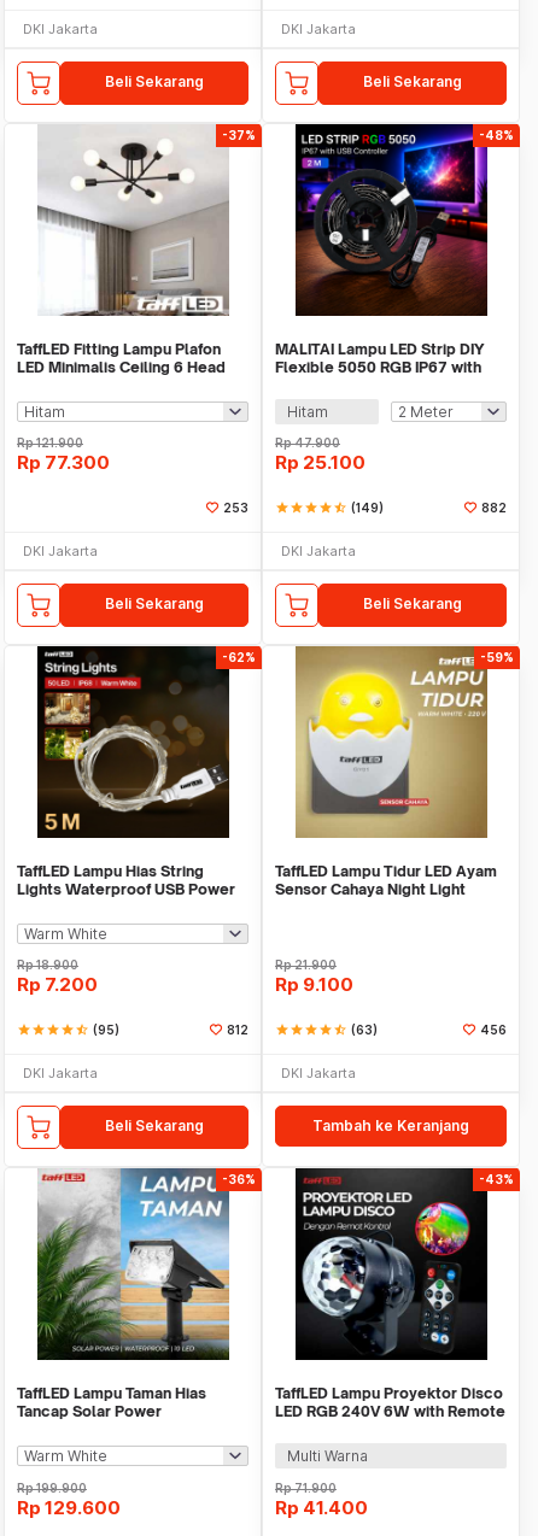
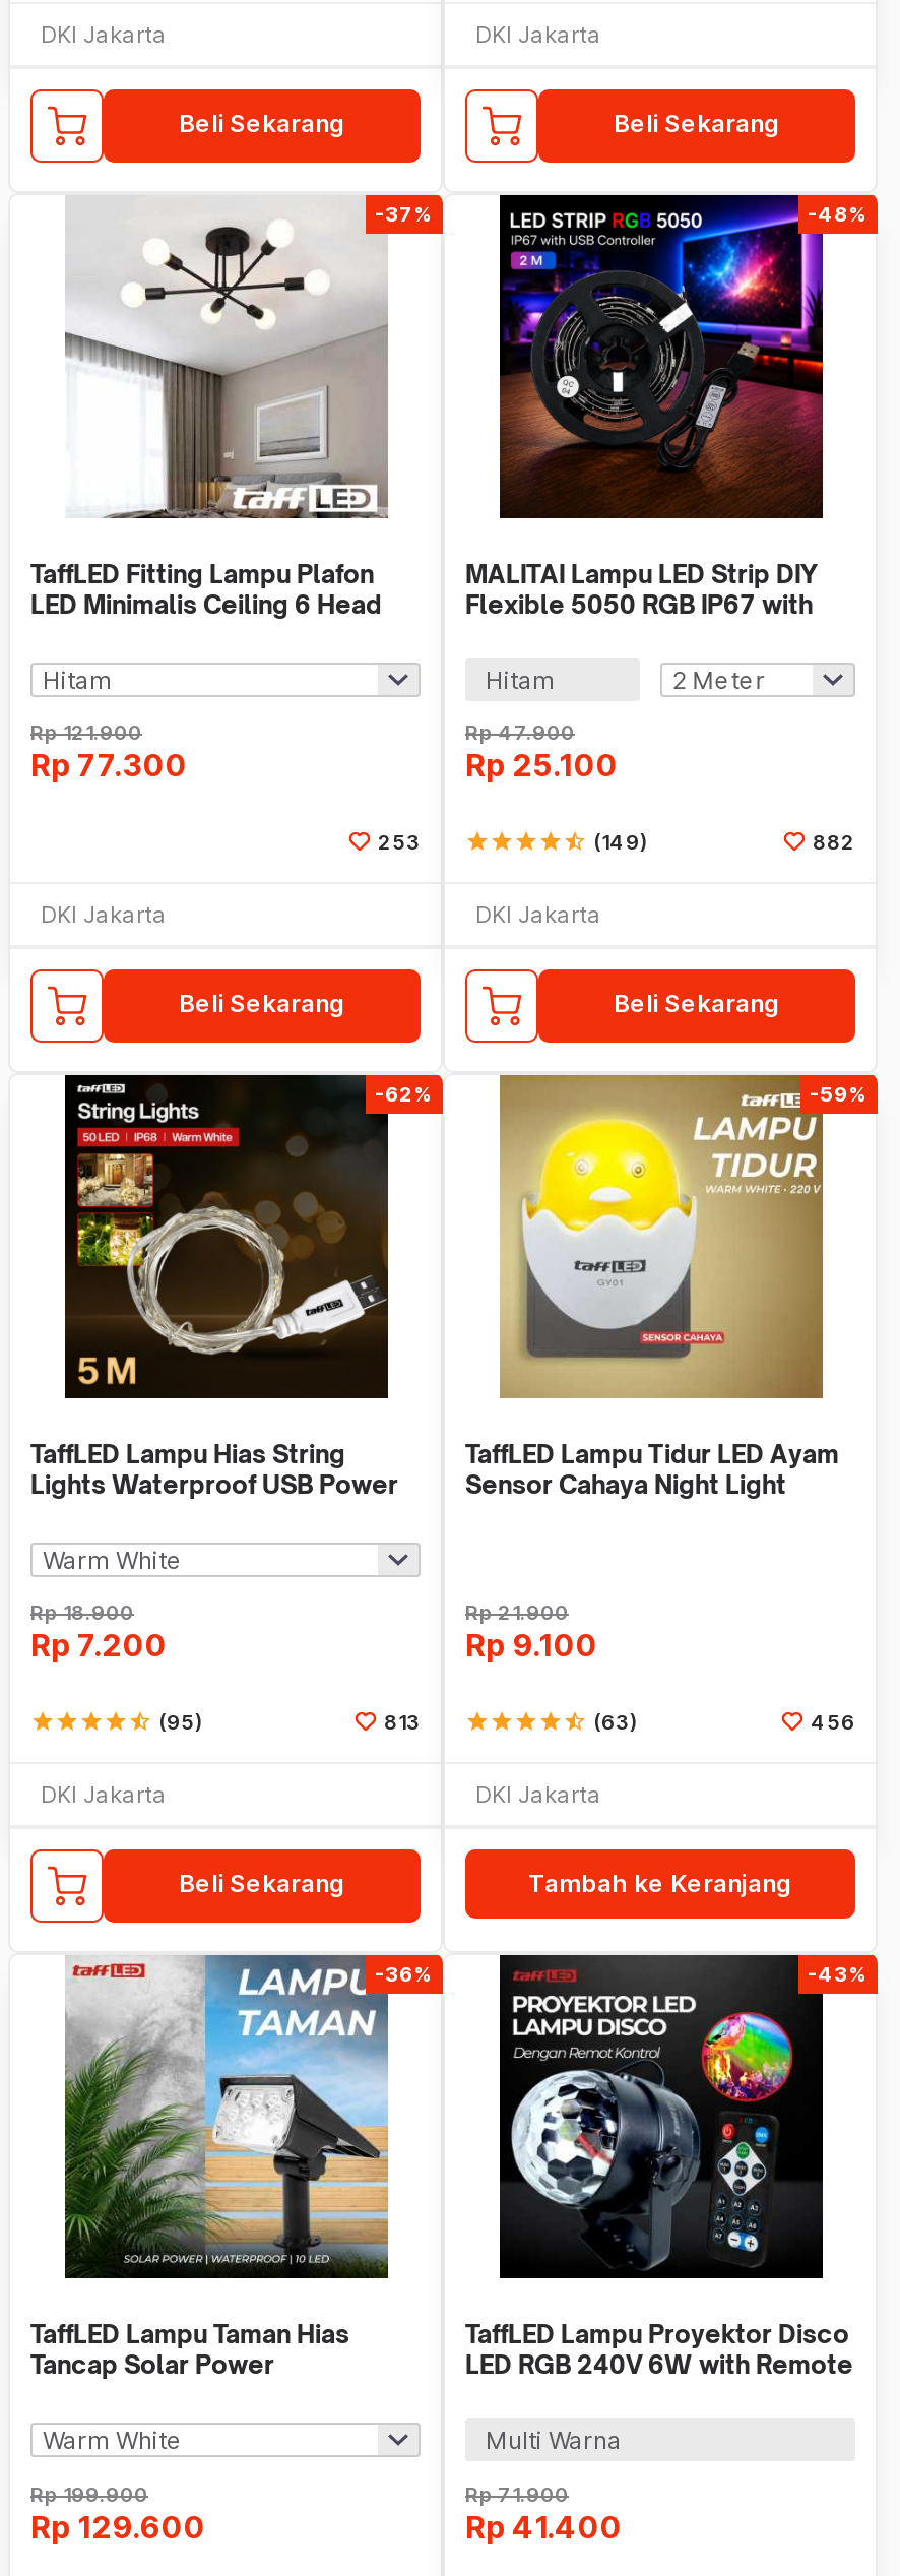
- 812
+ 813
